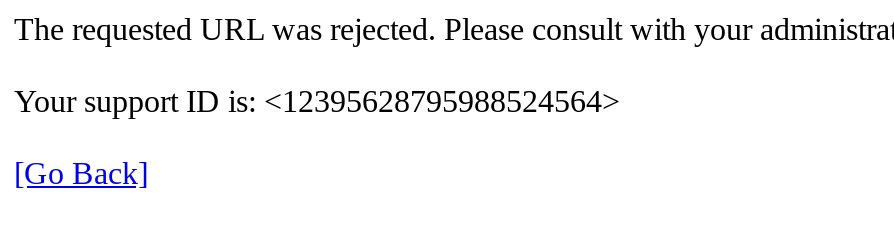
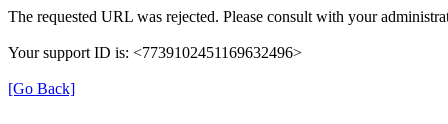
- Your support ID is: <12395628795988524564>
+ Your support ID is: <7739102451169632496>
